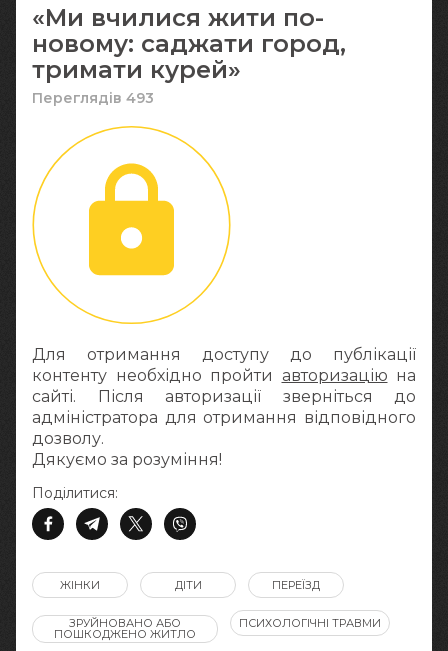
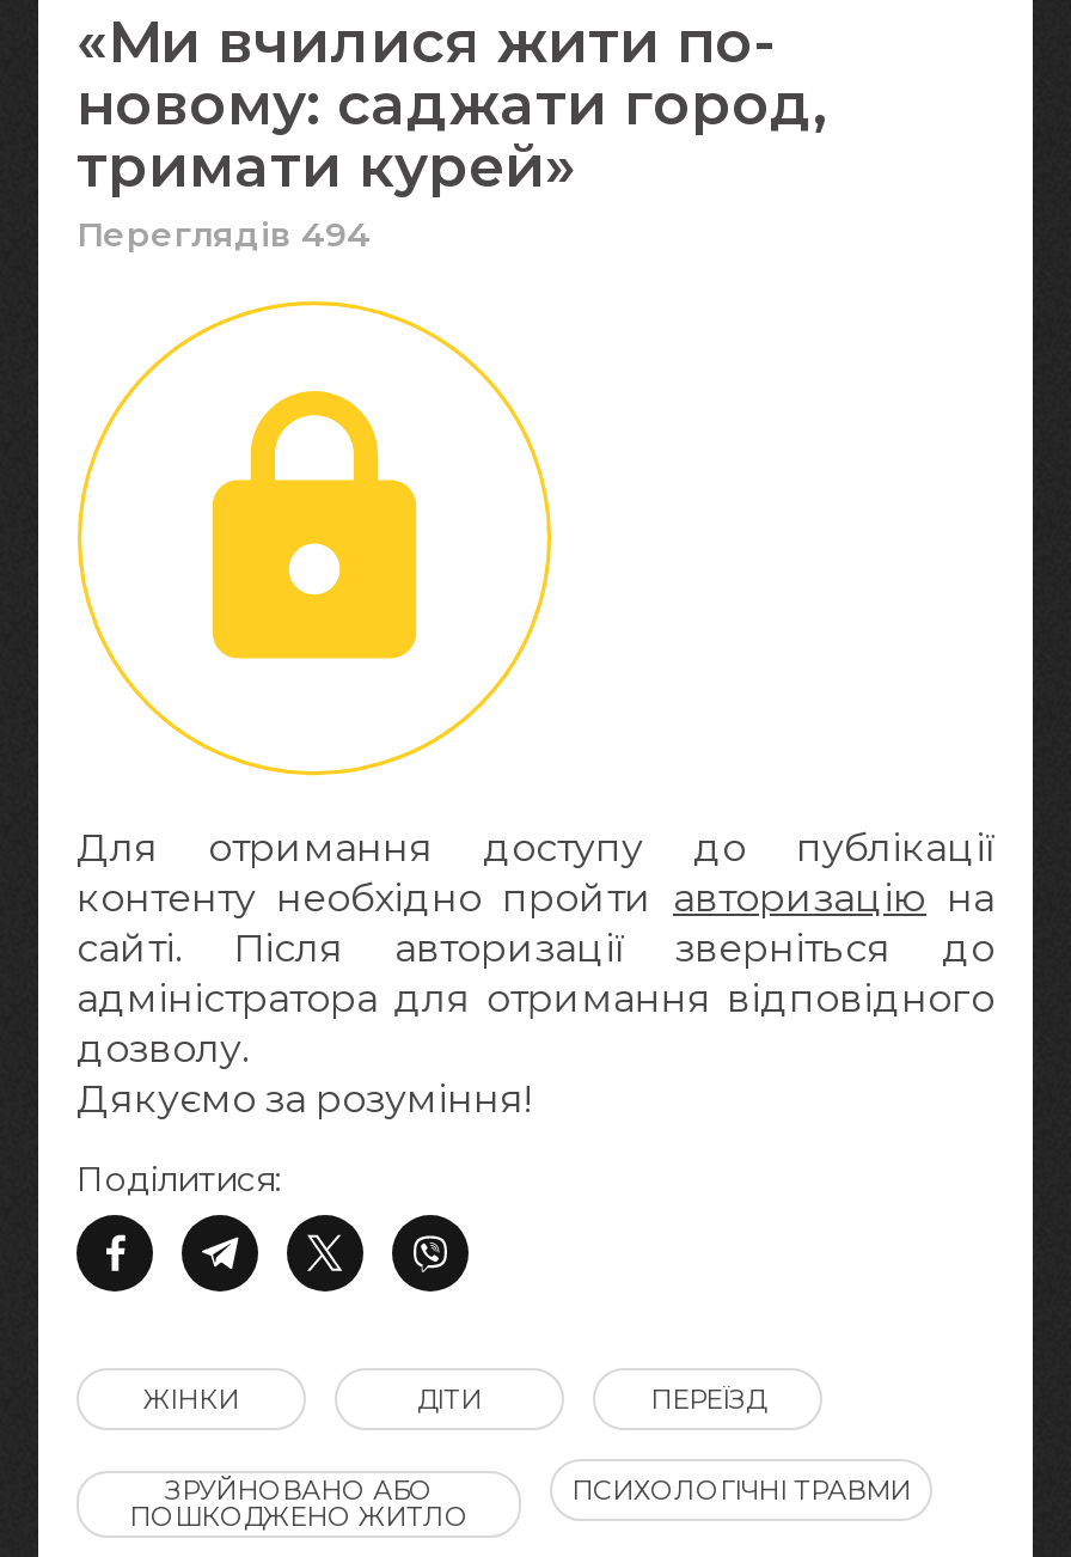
- Переглядів 493
+ Переглядів 494
